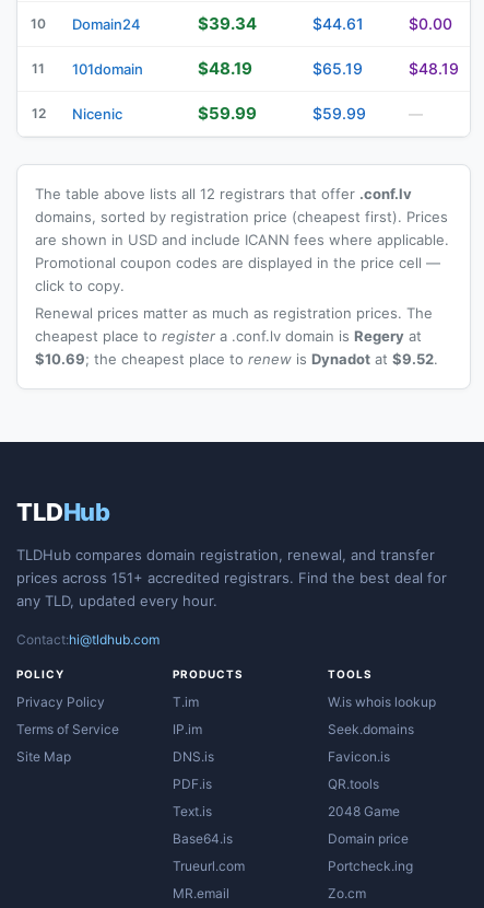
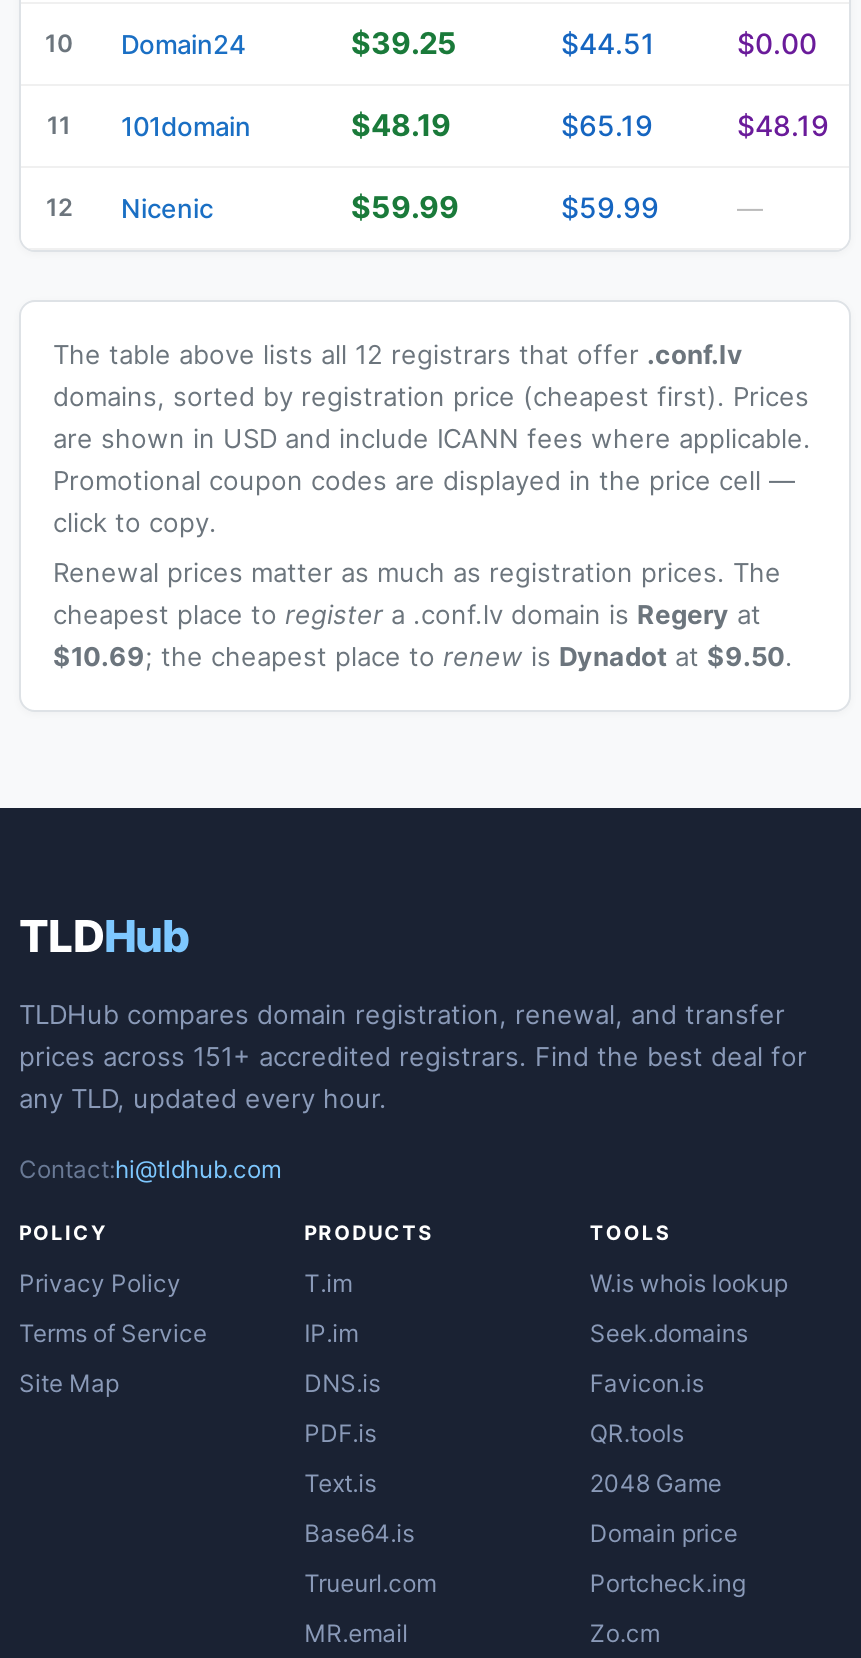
- $39.34
+ $39.25

- $44.61
+ $44.51

- $10.69; the cheapest place to renew is Dynadot at $9.52.
+ $10.69; the cheapest place to renew is Dynadot at $9.50.
